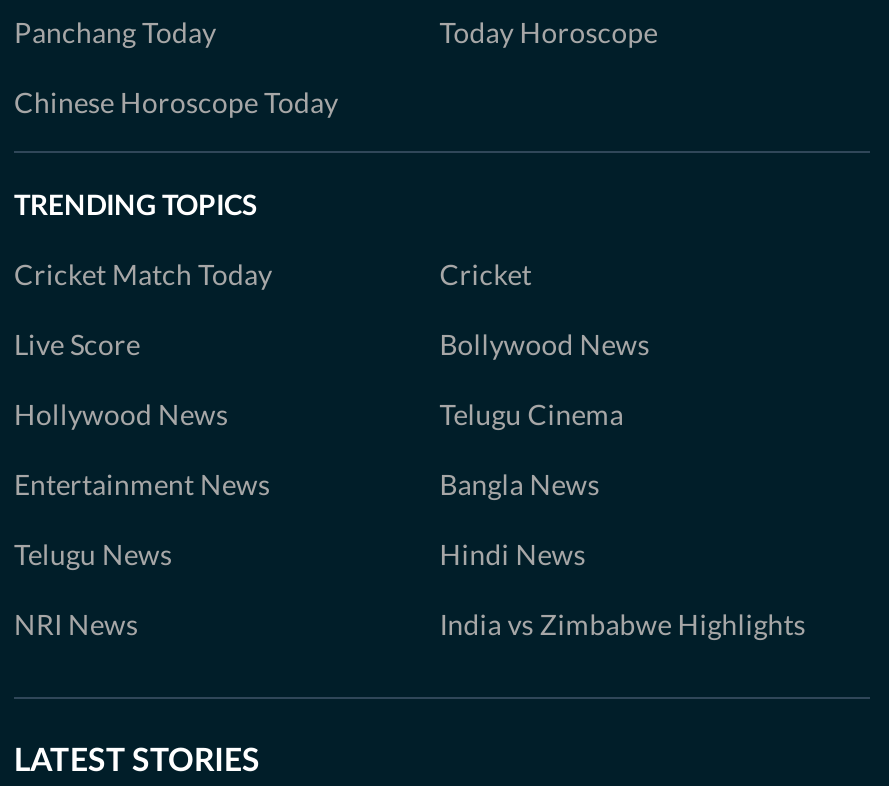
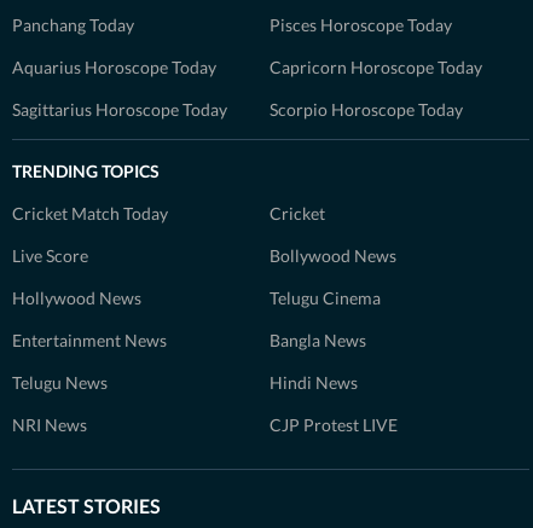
- Today Horoscope
- Chinese Horoscope Today
+ Pisces Horoscope Today
+ Aquarius Horoscope Today
+ Capricorn Horoscope Today
+ Sagittarius Horoscope Today
+ Scorpio Horoscope Today

- India vs Zimbabwe Highlights
+ CJP Protest LIVE
